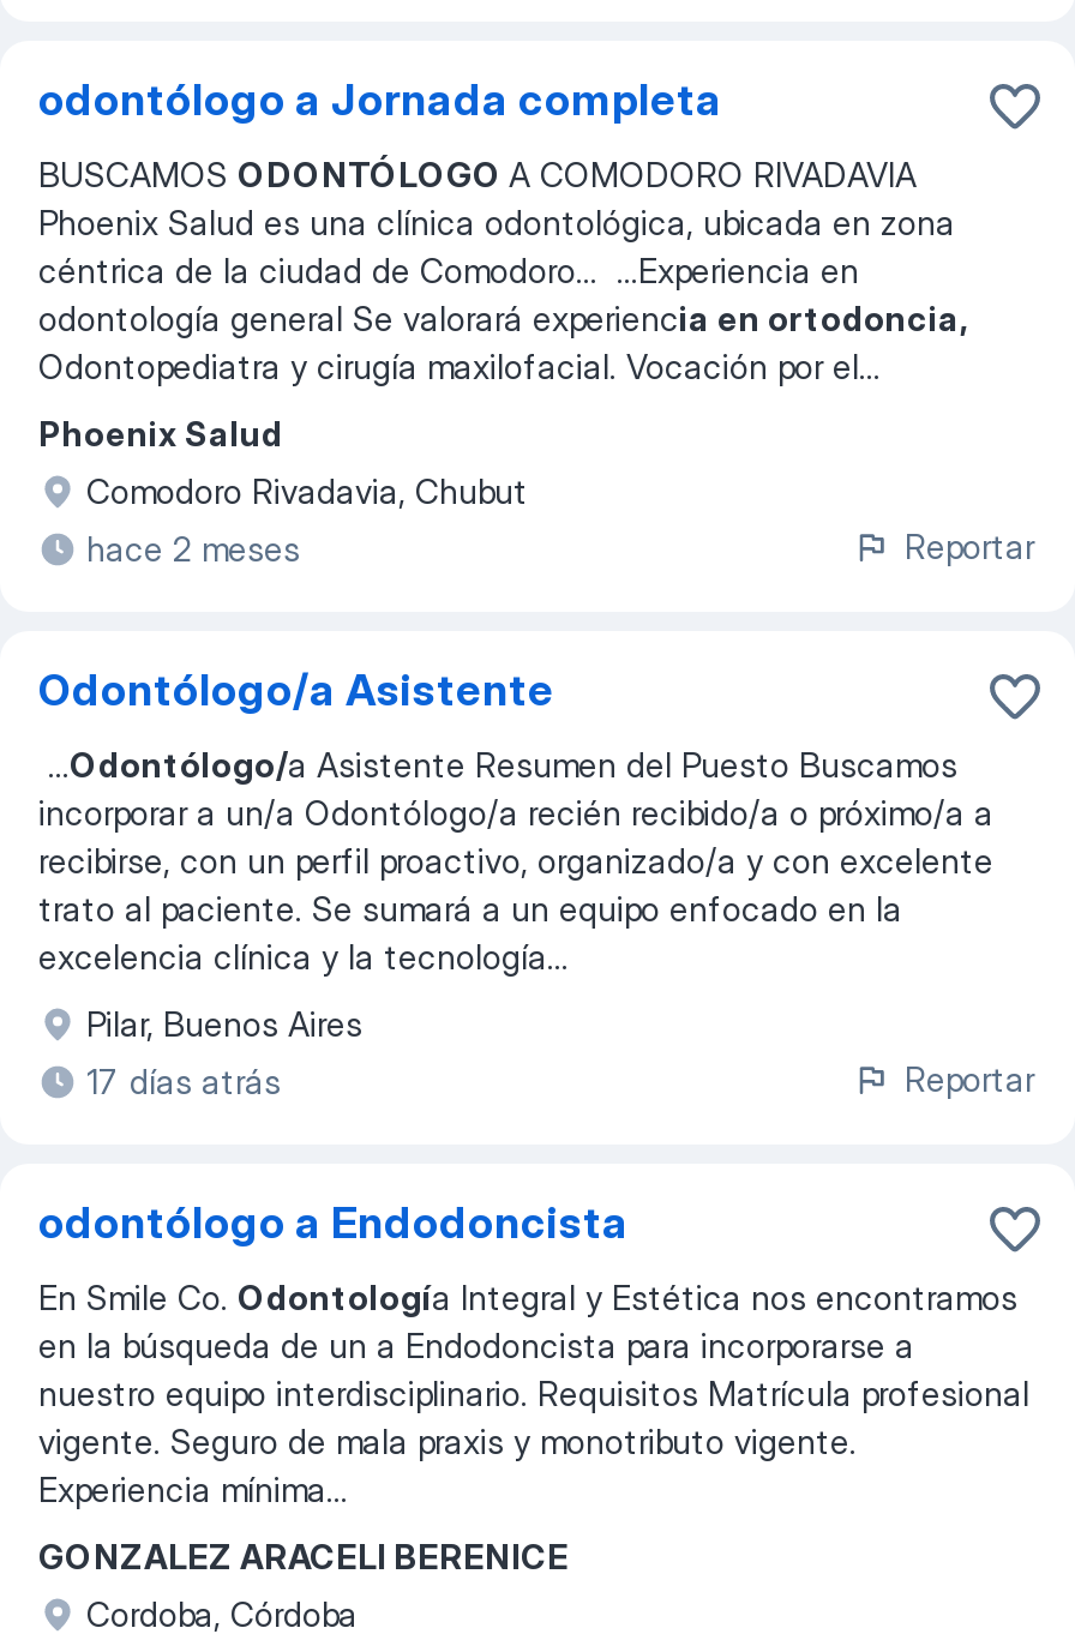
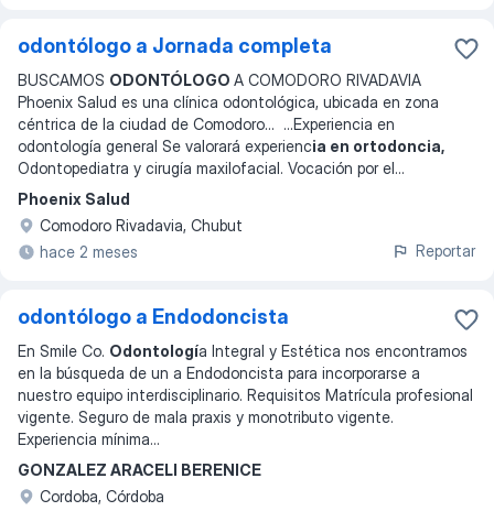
- Odontólogo/a Asistente
- ...Odontólogo/a Asistente Resumen del Puesto Buscamos
- incorporar a un/a Odontólogo/a recién recibido/a o próximo/a a
- recibirse, con un perfil proactivo, organizado/a y con excelente
- trato al paciente. Se sumará a un equipo enfocado en la
- excelencia clínica y la tecnología...
- Reportar

- Pilar, Buenos Aires
- 17 días atrás
